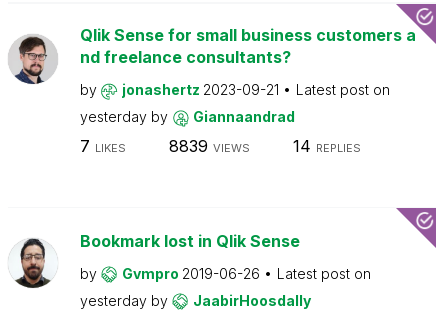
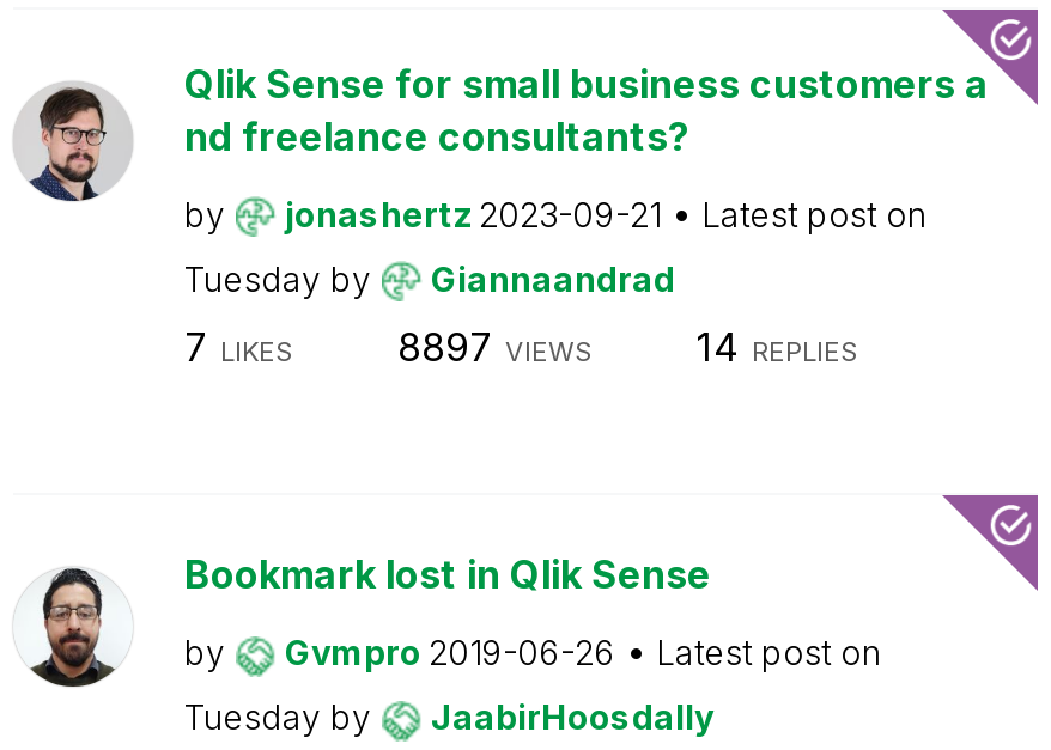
- yesterday by
+ Tuesday by

- 7 LIKES 8839 VIEWS 14 REPLIES
+ 7 LIKES 8897 VIEWS 14 REPLIES

- yesterday by
+ Tuesday by
